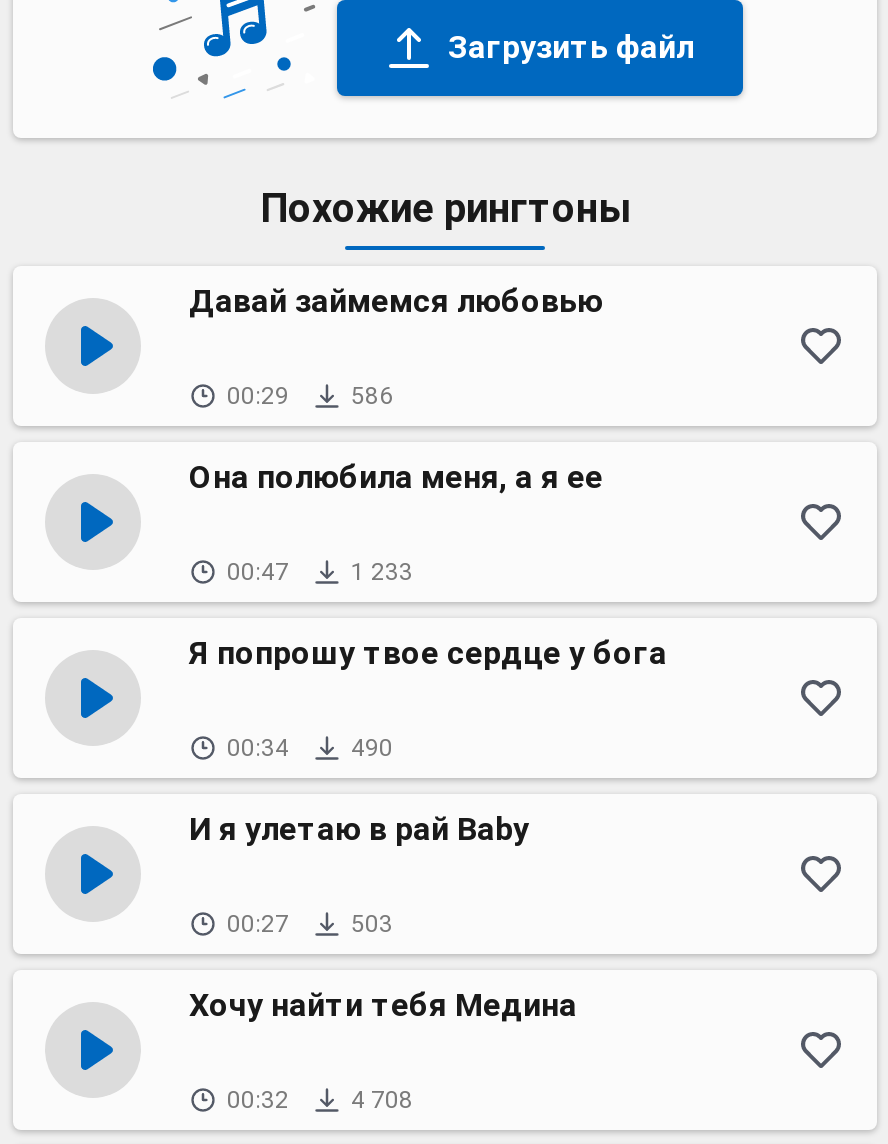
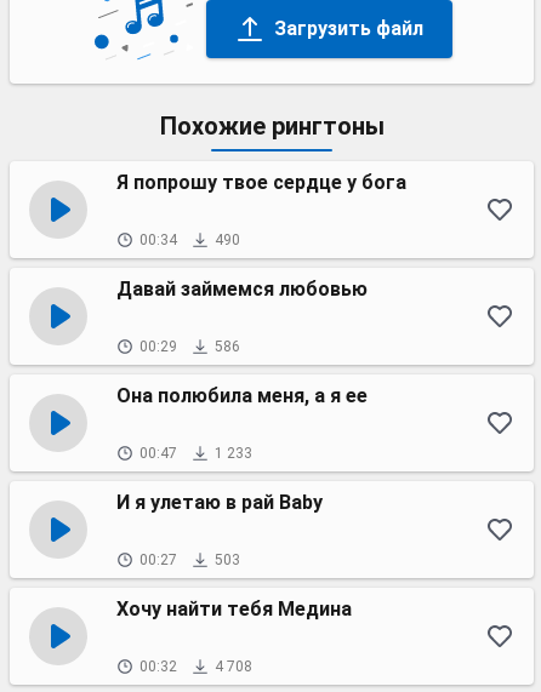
moved down: Давай займемся любовью | 00:29 | 586 | Она полюбила меня, а я ее | 00:47 | 1 233

moved up: Я попрошу твое сердце у бога | 00:34 | 490
